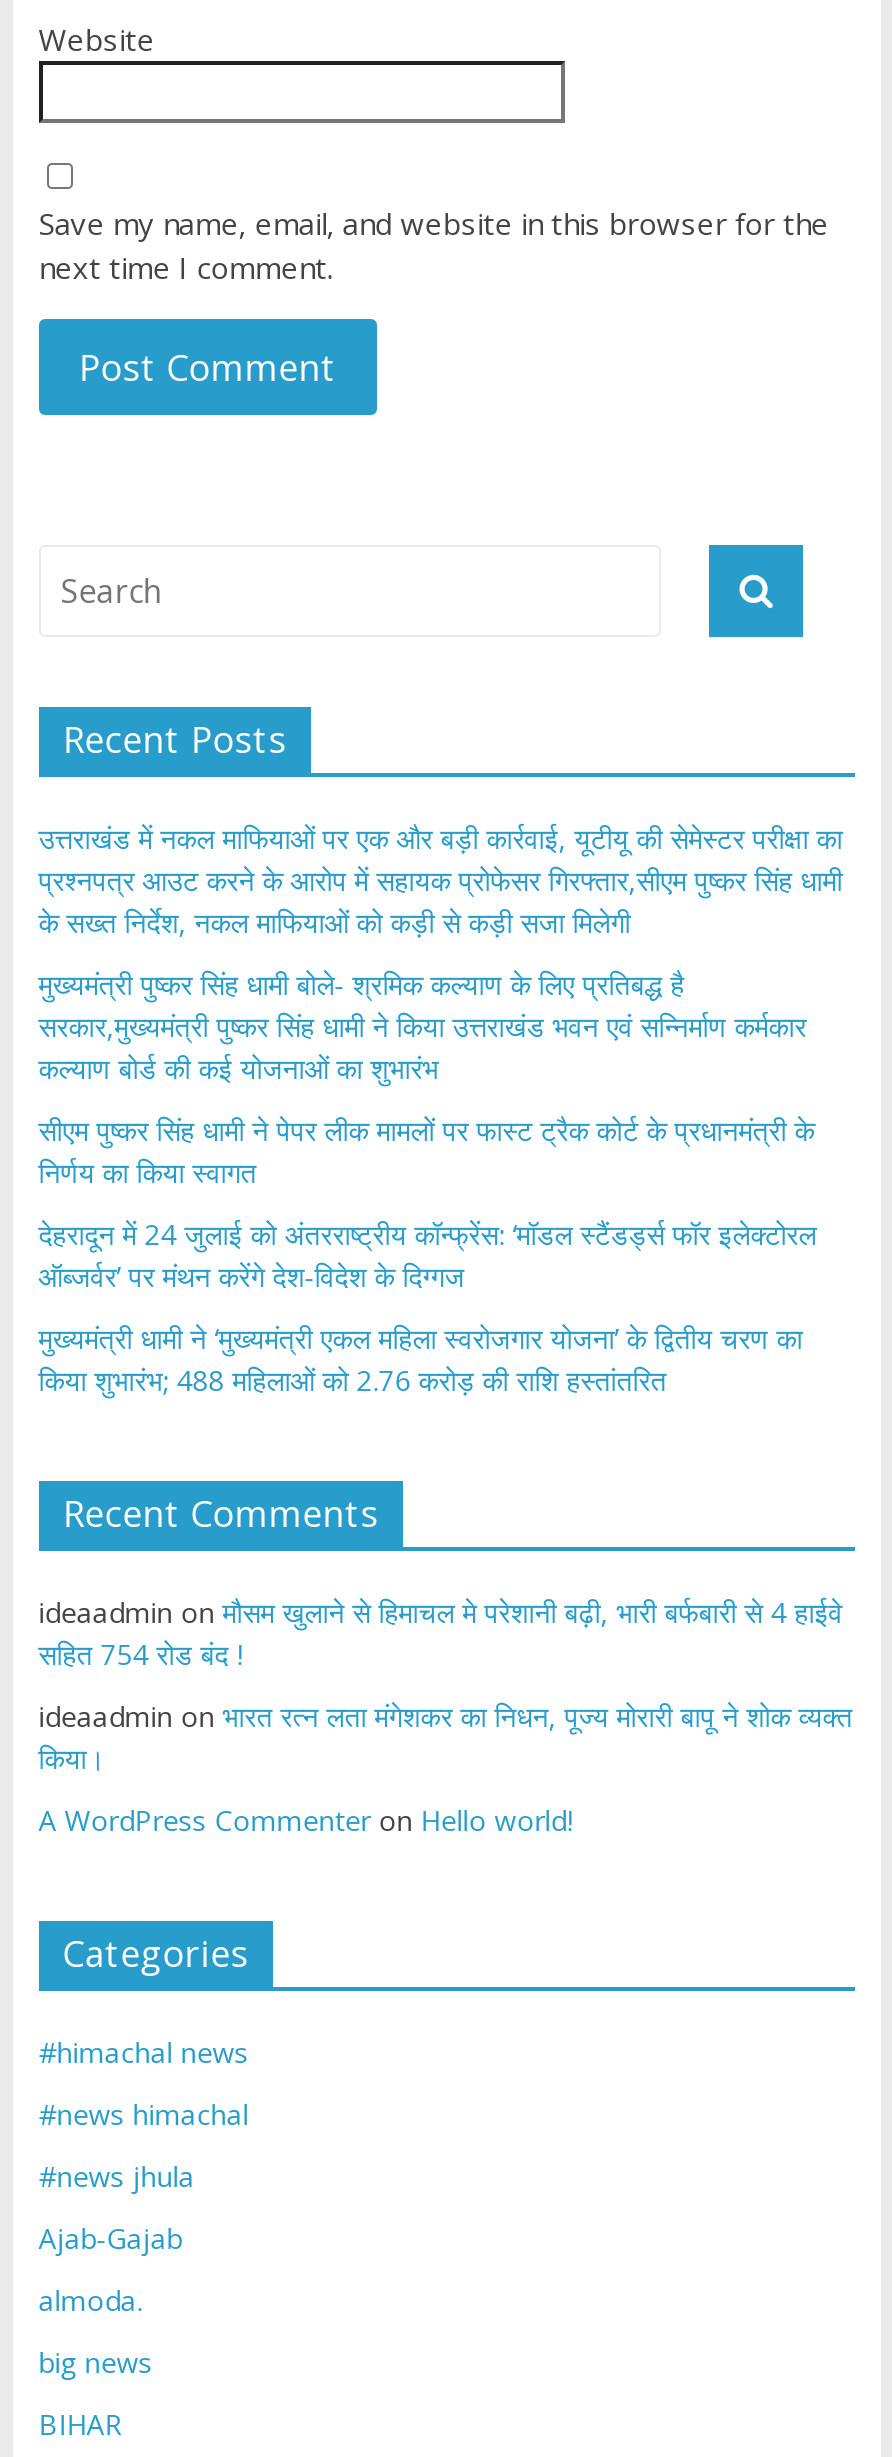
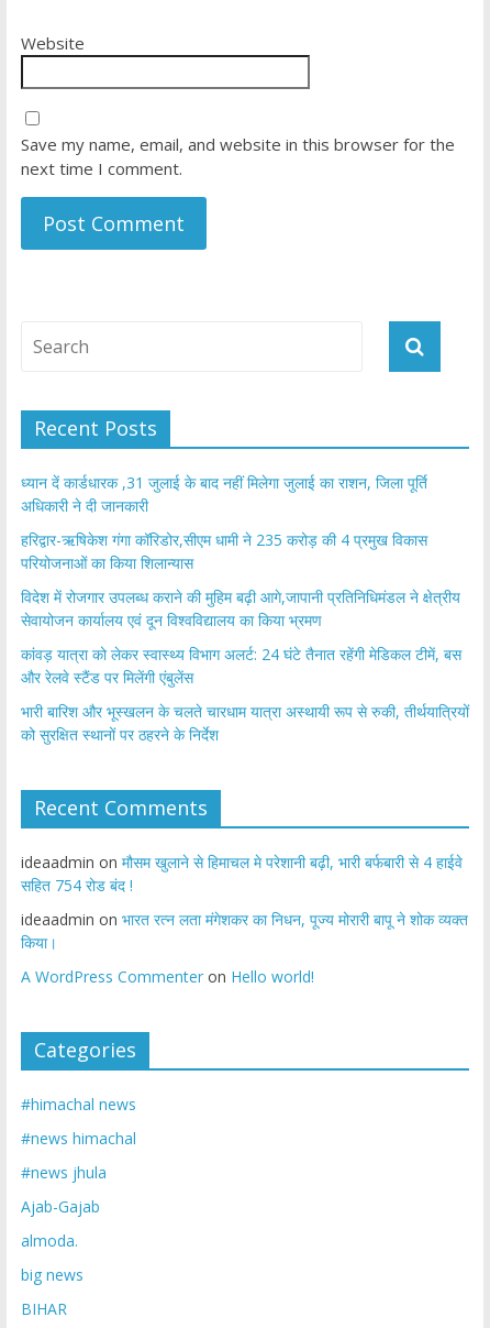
- उत्तराखंड में नकल माफियाओं पर एक और बड़ी कार्रवाई, यूटीयू की सेमेस्टर परीक्षा का
- प्रश्नपत्र आउट करने के आरोप में सहायक प्रोफेसर गिरफ्तार,सीएम पुष्कर सिंह धामी
- के सख्त निर्देश, नकल माफियाओं को कड़ी से कड़ी सजा मिलेगी
+ ध्यान दें कार्डधारक ,31 जुलाई के बाद नहीं मिलेगा जुलाई का राशन, जिला पूर्ति
+ अधिकारी ने दी जानकारी

- मुख्यमंत्री पुष्कर सिंह धामी बोले- श्रमिक कल्याण के लिए प्रतिबद्ध है
- सरकार,मुख्यमंत्री पुष्कर सिंह धामी ने किया उत्तराखंड भवन एवं सन्निर्माण कर्मकार
- कल्याण बोर्ड की कई योजनाओं का शुभारंभ
+ हरिद्वार-ऋषिकेश गंगा कॉरिडोर,सीएम धामी ने 235 करोड़ की 4 प्रमुख विकास
+ परियोजनाओं का किया शिलान्यास

- सीएम पुष्कर सिंह धामी ने पेपर लीक मामलों पर फास्ट ट्रैक कोर्ट के प्रधानमंत्री के
- निर्णय का किया स्वागत
+ विदेश में रोजगार उपलब्ध कराने की मुहिम बढ़ी आगे,जापानी प्रतिनिधिमंडल ने क्षेत्रीय
+ सेवायोजन कार्यालय एवं दून विश्वविद्यालय का किया भ्रमण

- देहरादून में 24 जुलाई को अंतरराष्ट्रीय कॉन्फ्रेंस: ‘मॉडल स्टैंडर्ड्स फॉर इलेक्टोरल
- ऑब्जर्वर’ पर मंथन करेंगे देश-विदेश के दिग्गज
+ कांवड़ यात्रा को लेकर स्वास्थ्य विभाग अलर्ट: 24 घंटे तैनात रहेंगी मेडिकल टीमें, बस
+ और रेलवे स्टैंड पर मिलेंगी एंबुलेंस

- मुख्यमंत्री धामी ने ‘मुख्यमंत्री एकल महिला स्वरोजगार योजना’ के द्वितीय चरण का
- किया शुभारंभ; 488 महिलाओं को 2.76 करोड़ की राशि हस्तांतरित
+ भारी बारिश और भूस्खलन के चलते चारधाम यात्रा अस्थायी रूप से रुकी, तीर्थयात्रियों
+ को सुरक्षित स्थानों पर ठहरने के निर्देश
